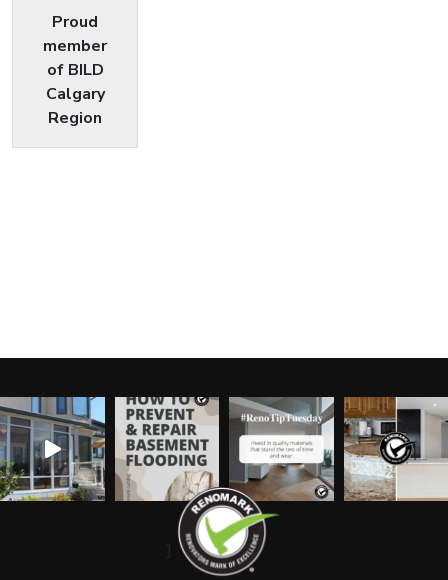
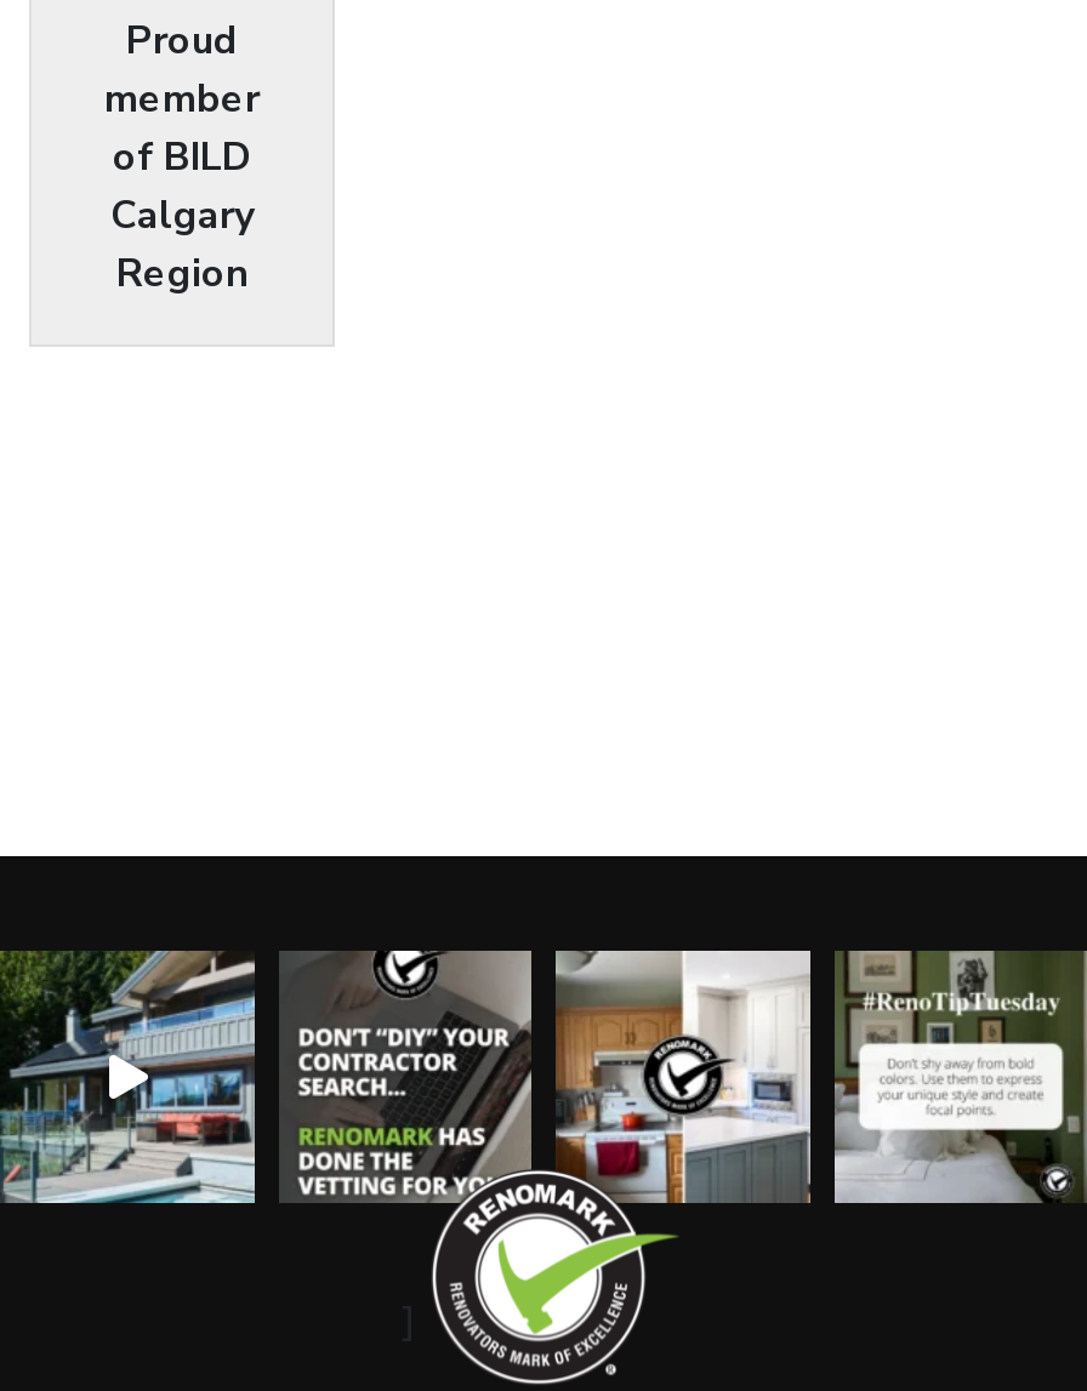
- [image]
+ [image]

- [image]
+ [image]

- [image]
+ [image]

- [image]
+ [image]
